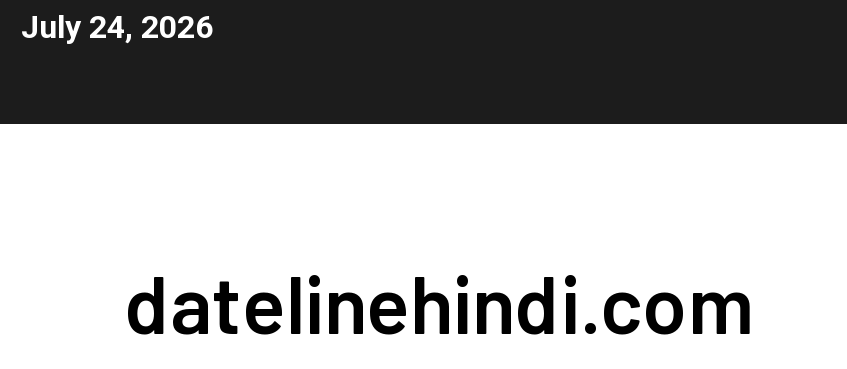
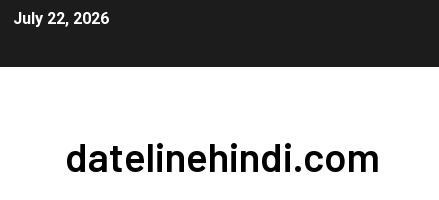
- July 24, 2026
+ July 22, 2026
